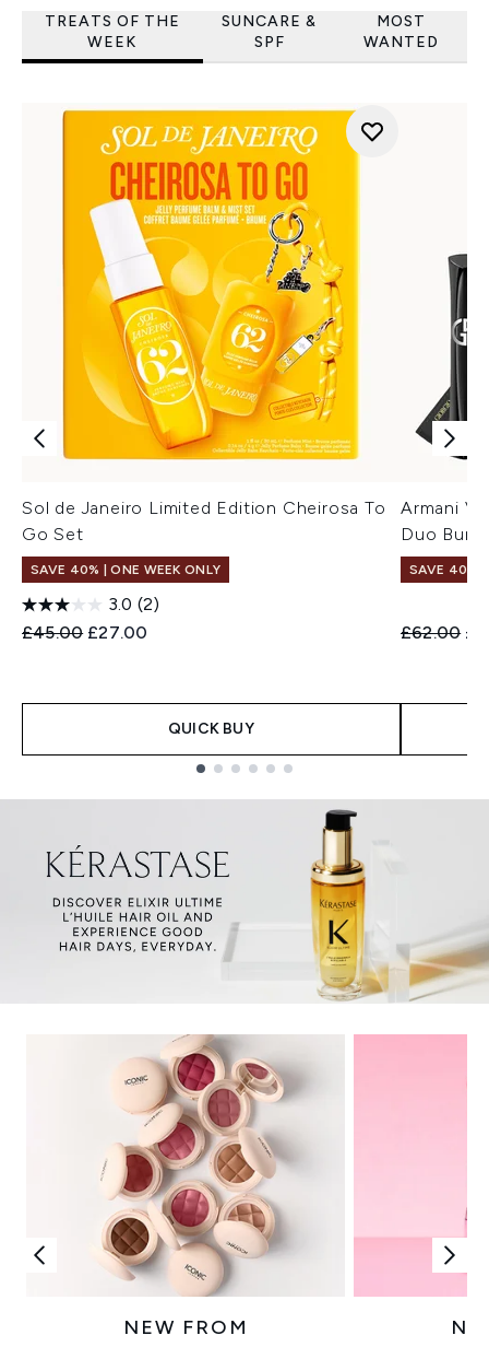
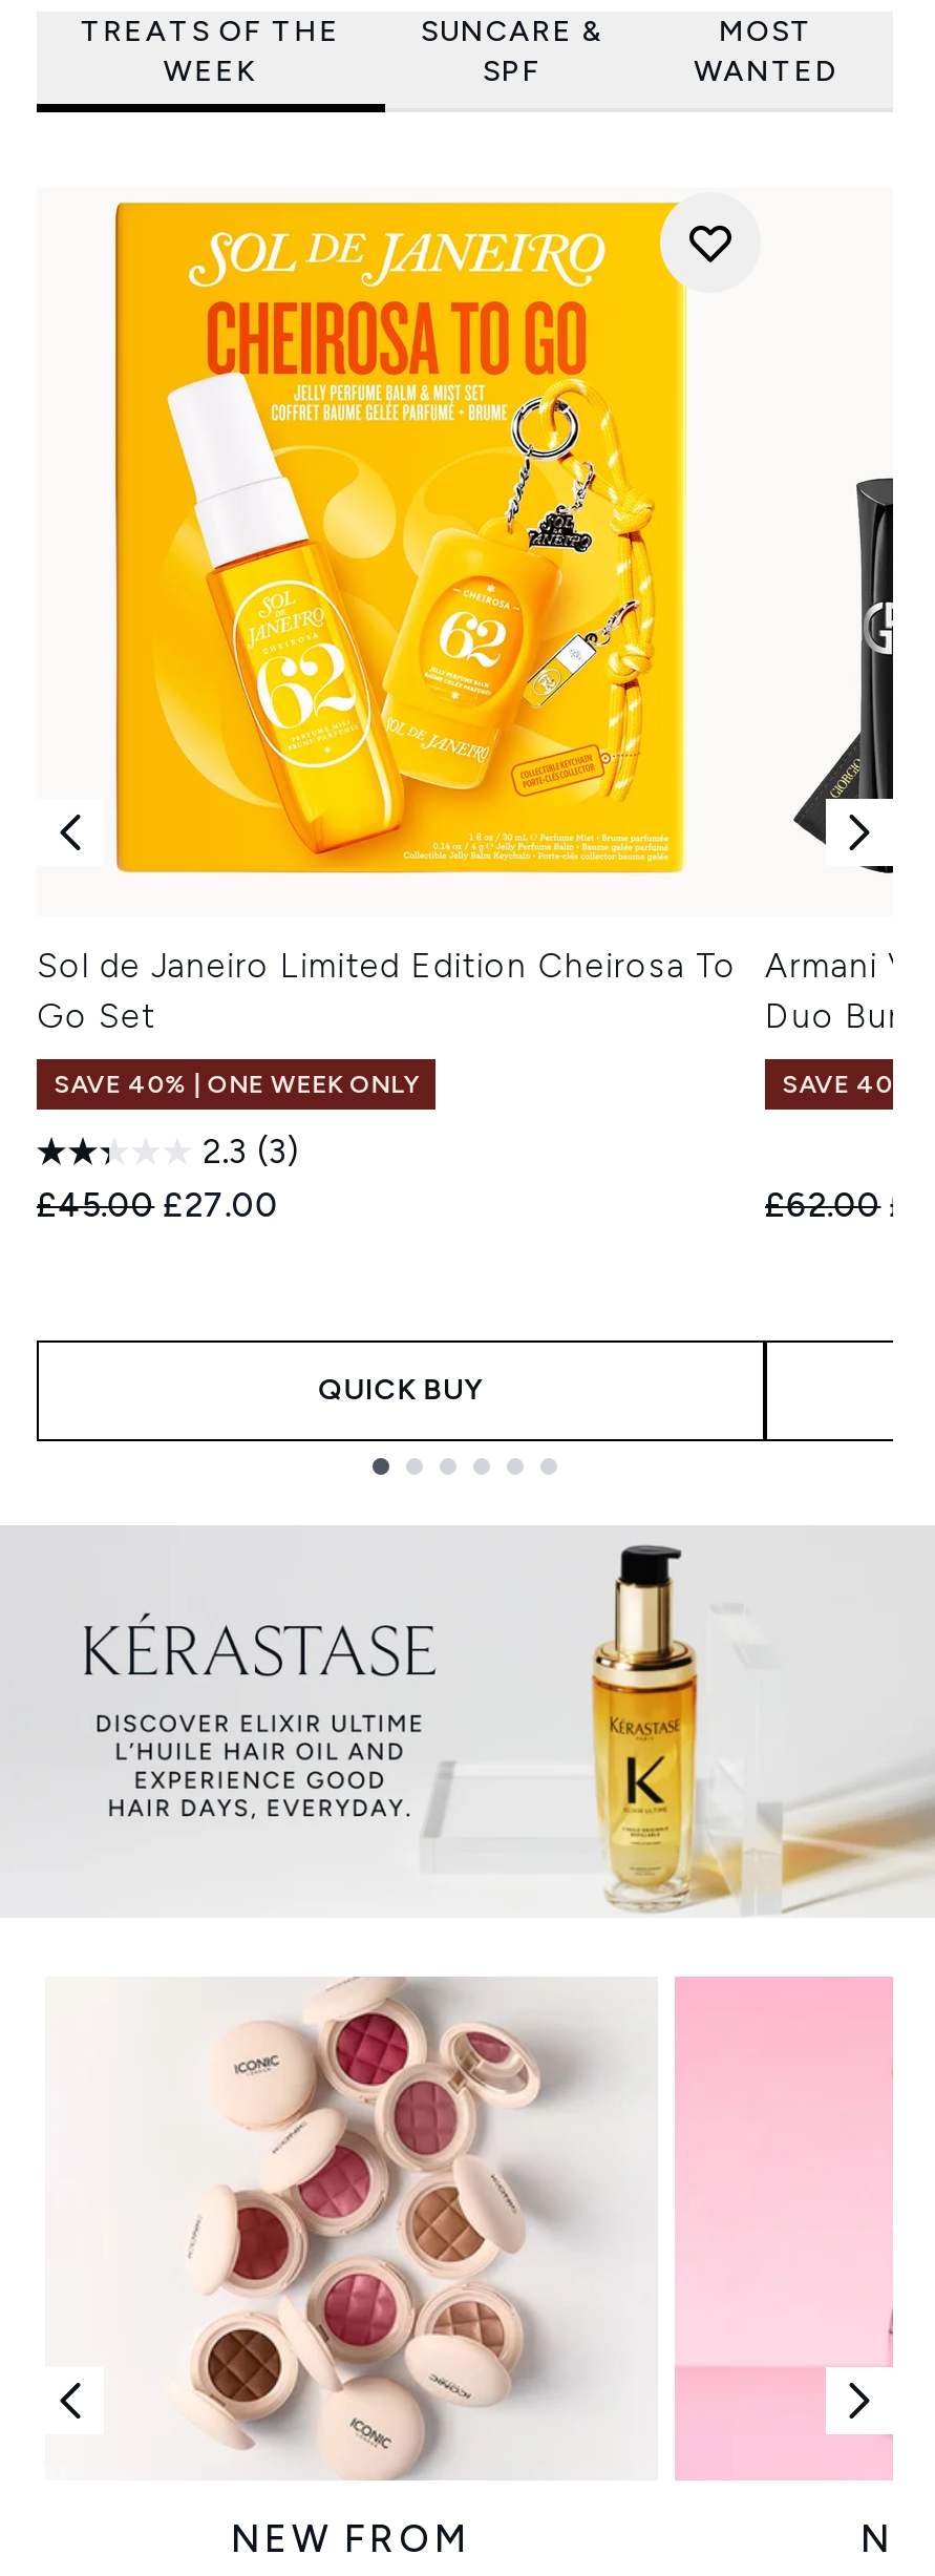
- 3.0 (2)
+ 2.3 (3)
